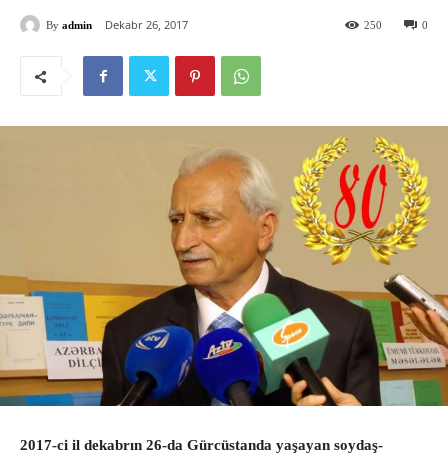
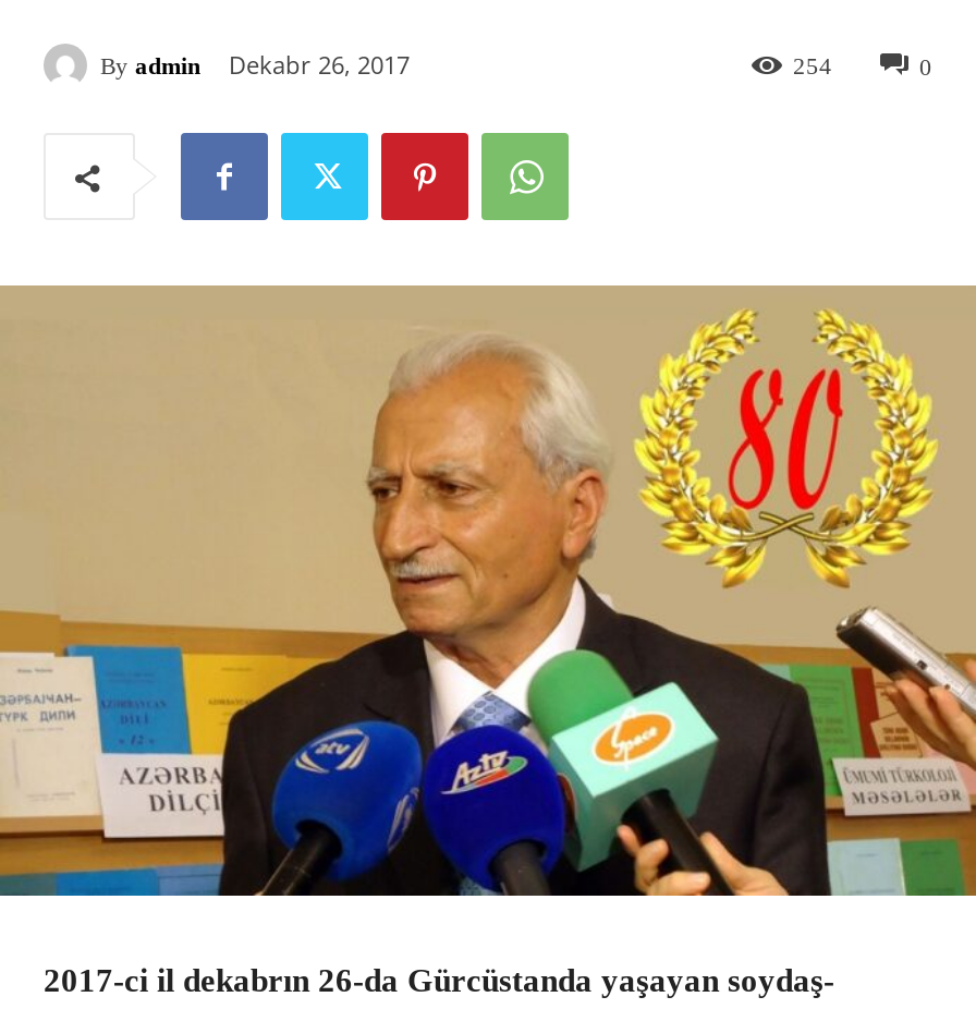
- 250
+ 254
